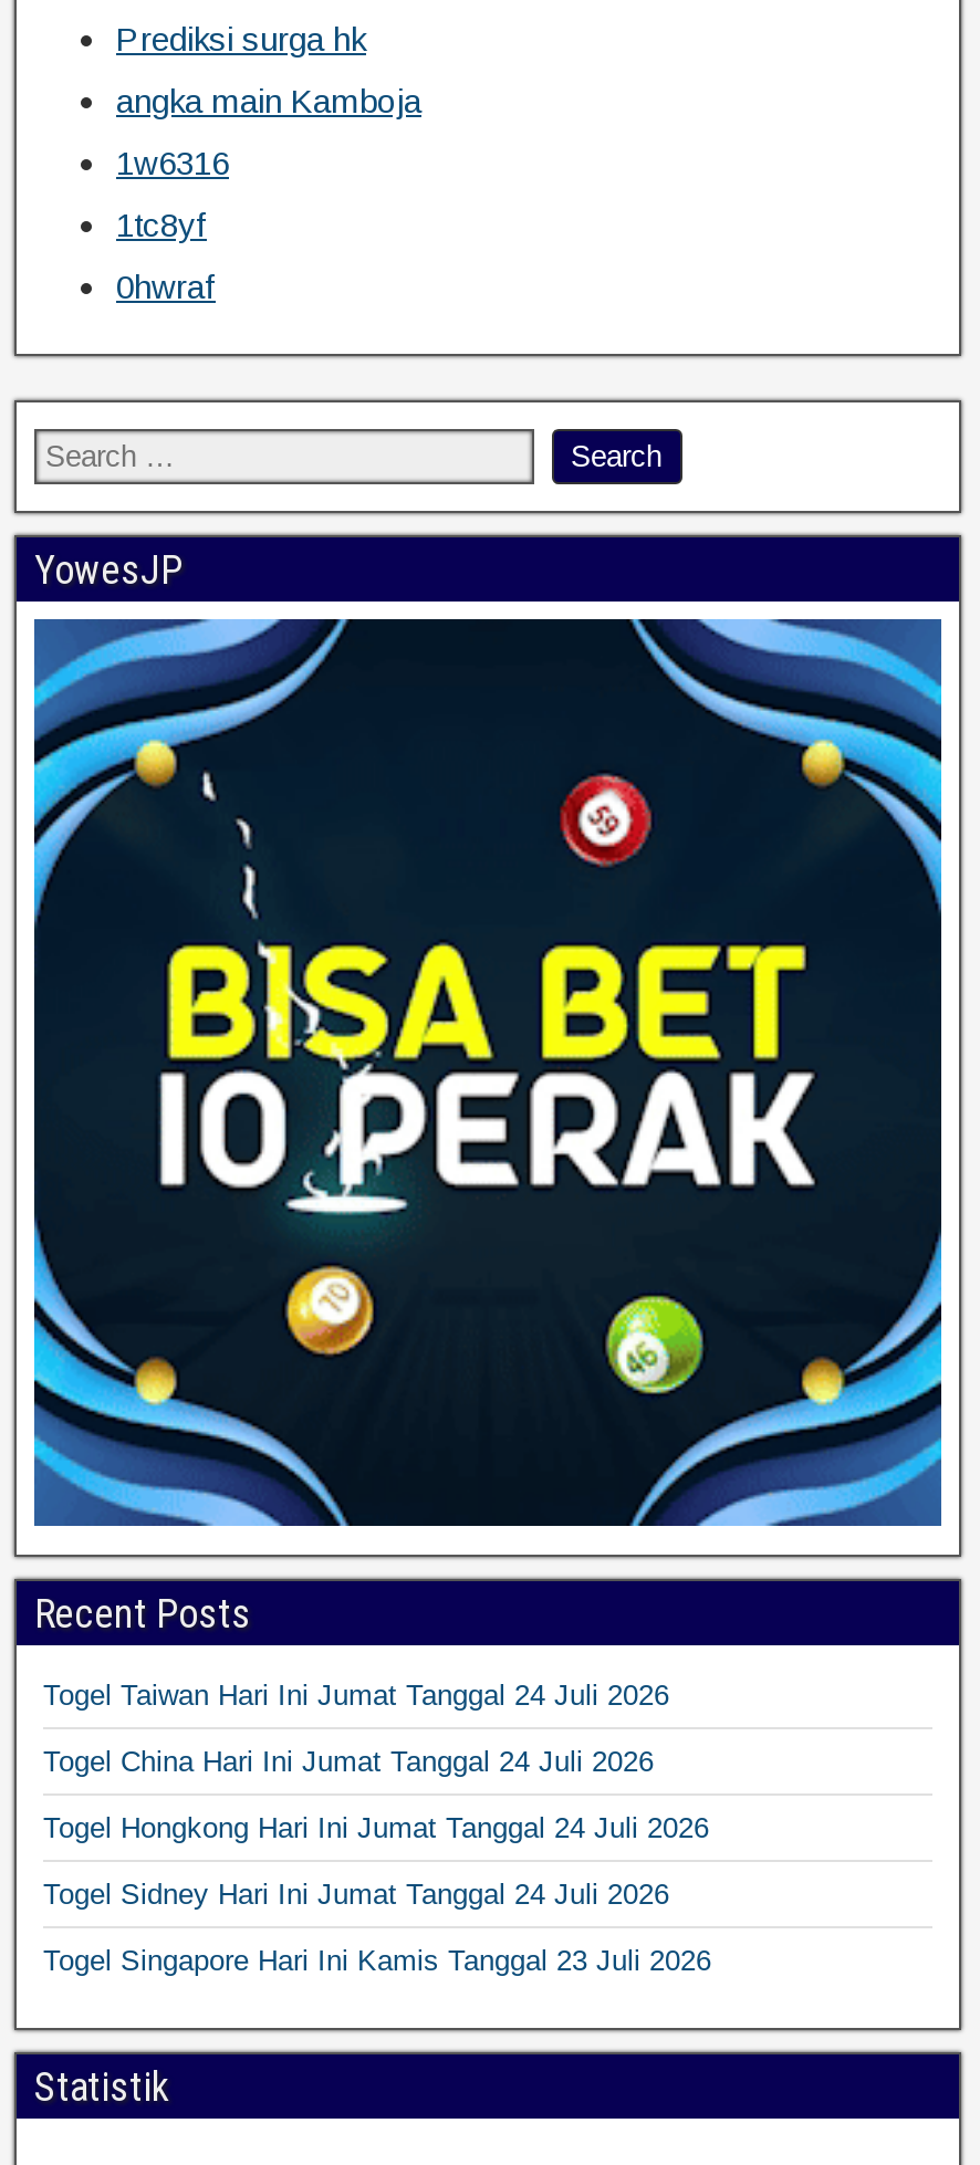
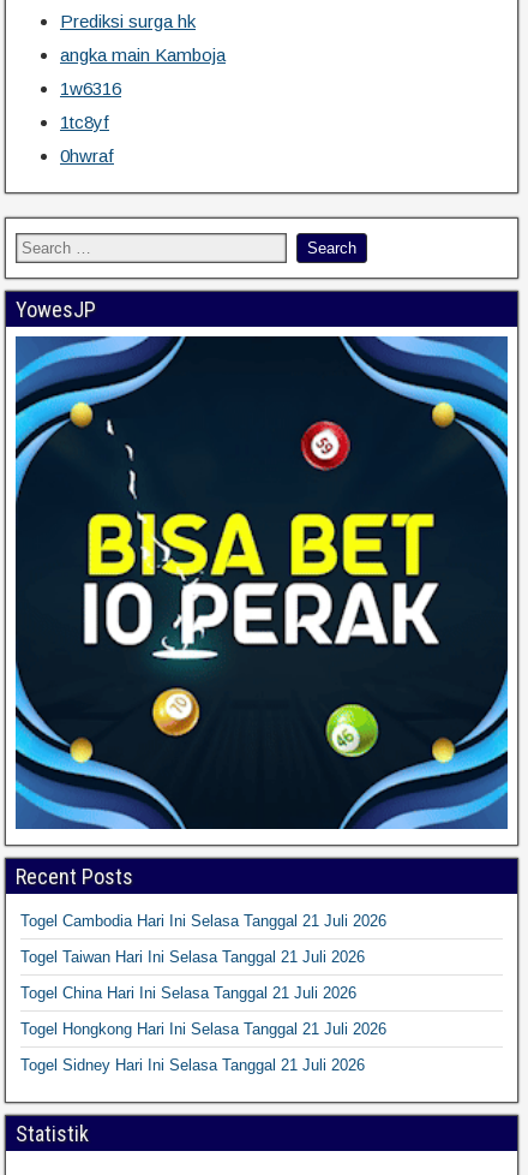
- Togel Taiwan Hari Ini Jumat Tanggal 24 Juli 2026
+ Togel Cambodia Hari Ini Selasa Tanggal 21 Juli 2026

- Togel China Hari Ini Jumat Tanggal 24 Juli 2026
+ Togel Taiwan Hari Ini Selasa Tanggal 21 Juli 2026

- Togel Hongkong Hari Ini Jumat Tanggal 24 Juli 2026
+ Togel China Hari Ini Selasa Tanggal 21 Juli 2026

- Togel Sidney Hari Ini Jumat Tanggal 24 Juli 2026
+ Togel Hongkong Hari Ini Selasa Tanggal 21 Juli 2026

- Togel Singapore Hari Ini Kamis Tanggal 23 Juli 2026
+ Togel Sidney Hari Ini Selasa Tanggal 21 Juli 2026
